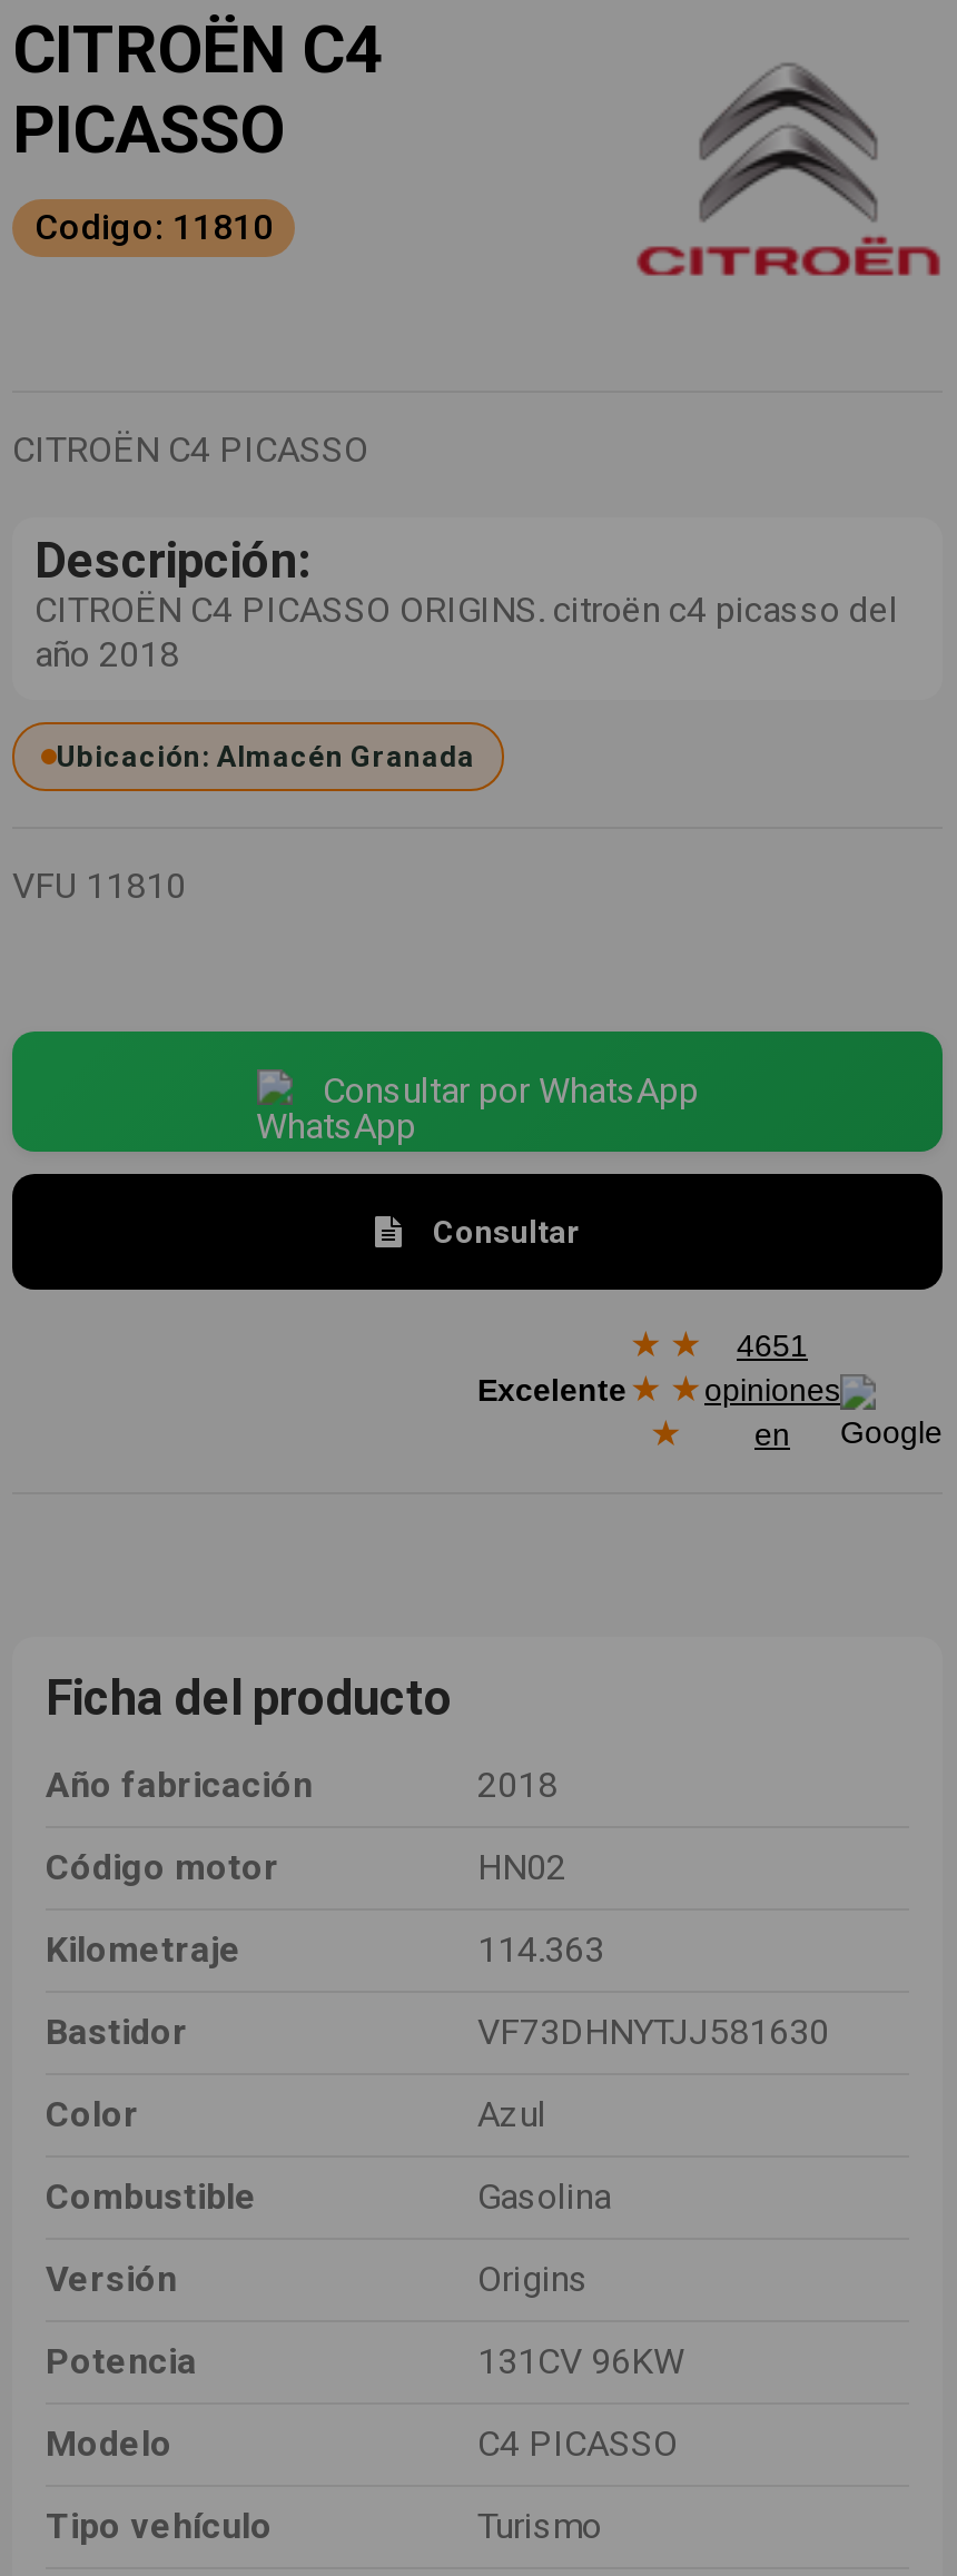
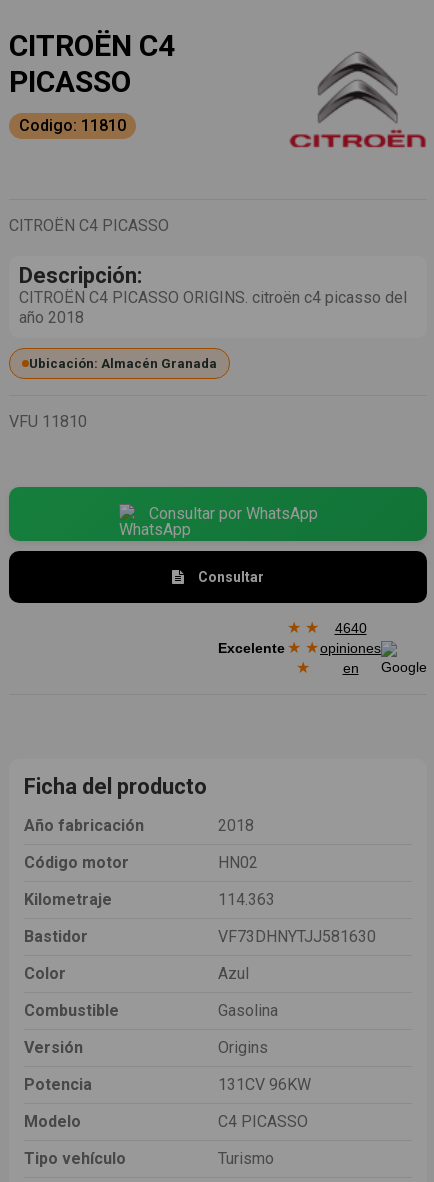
- 4651
+ 4640
